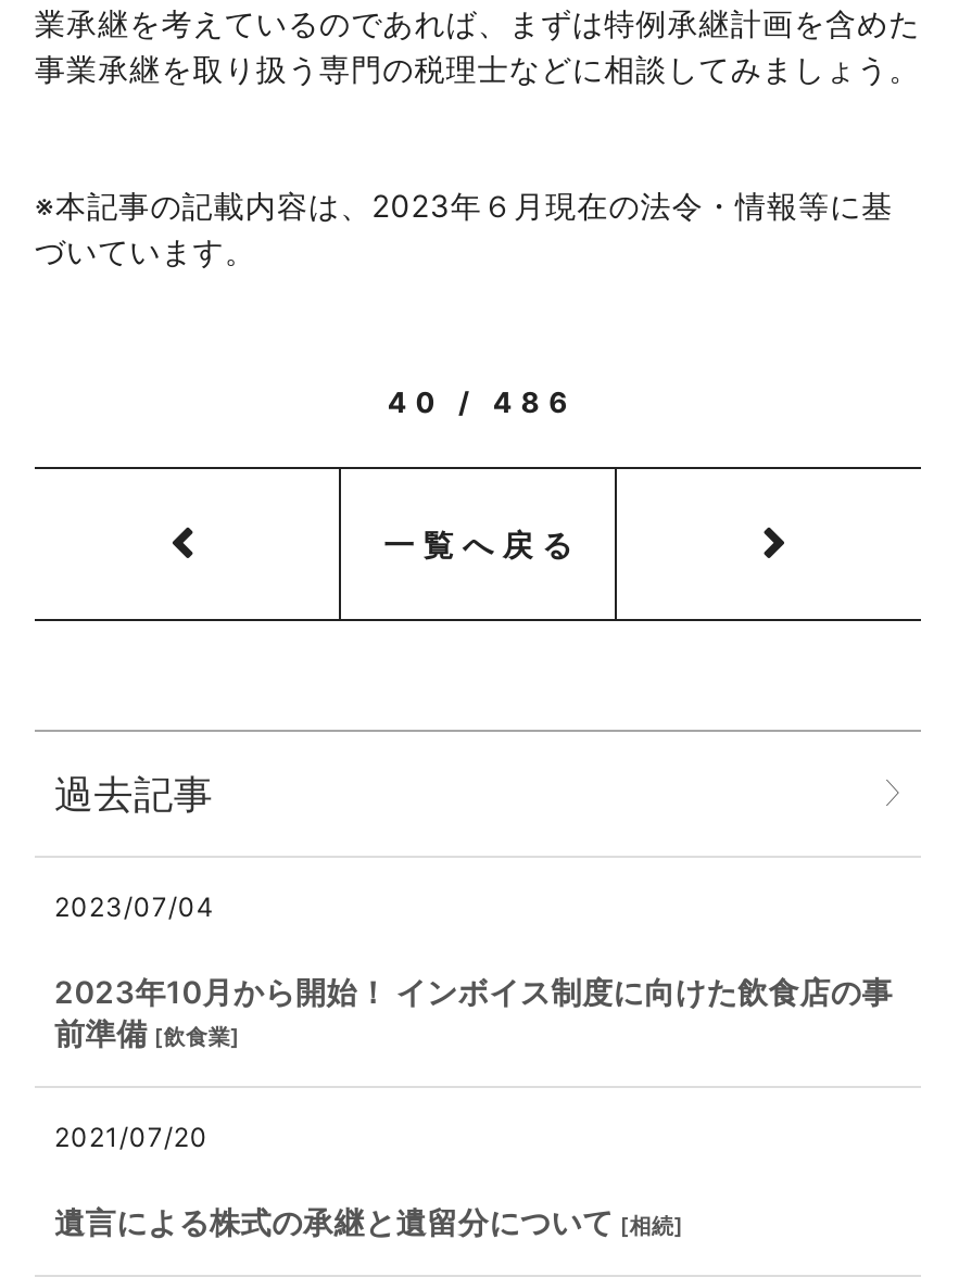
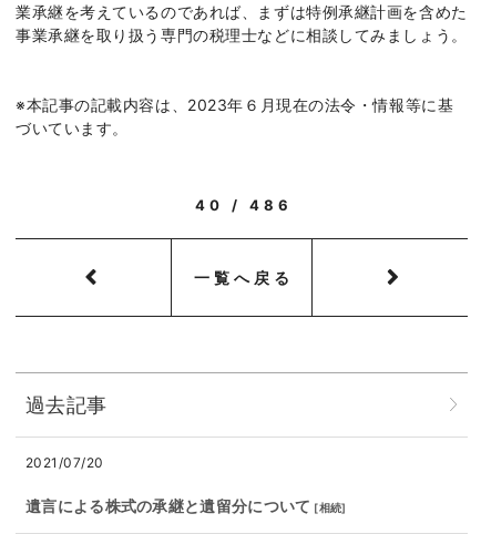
- 2023/07/04
- 2023年10月から開始！ インボイス制度に向けた飲食店の事
- 前準備 [飲食業]
